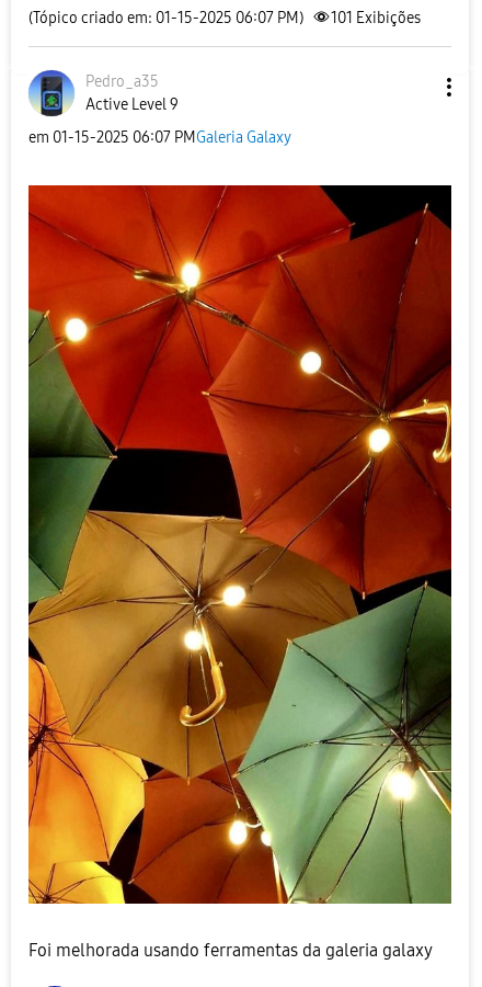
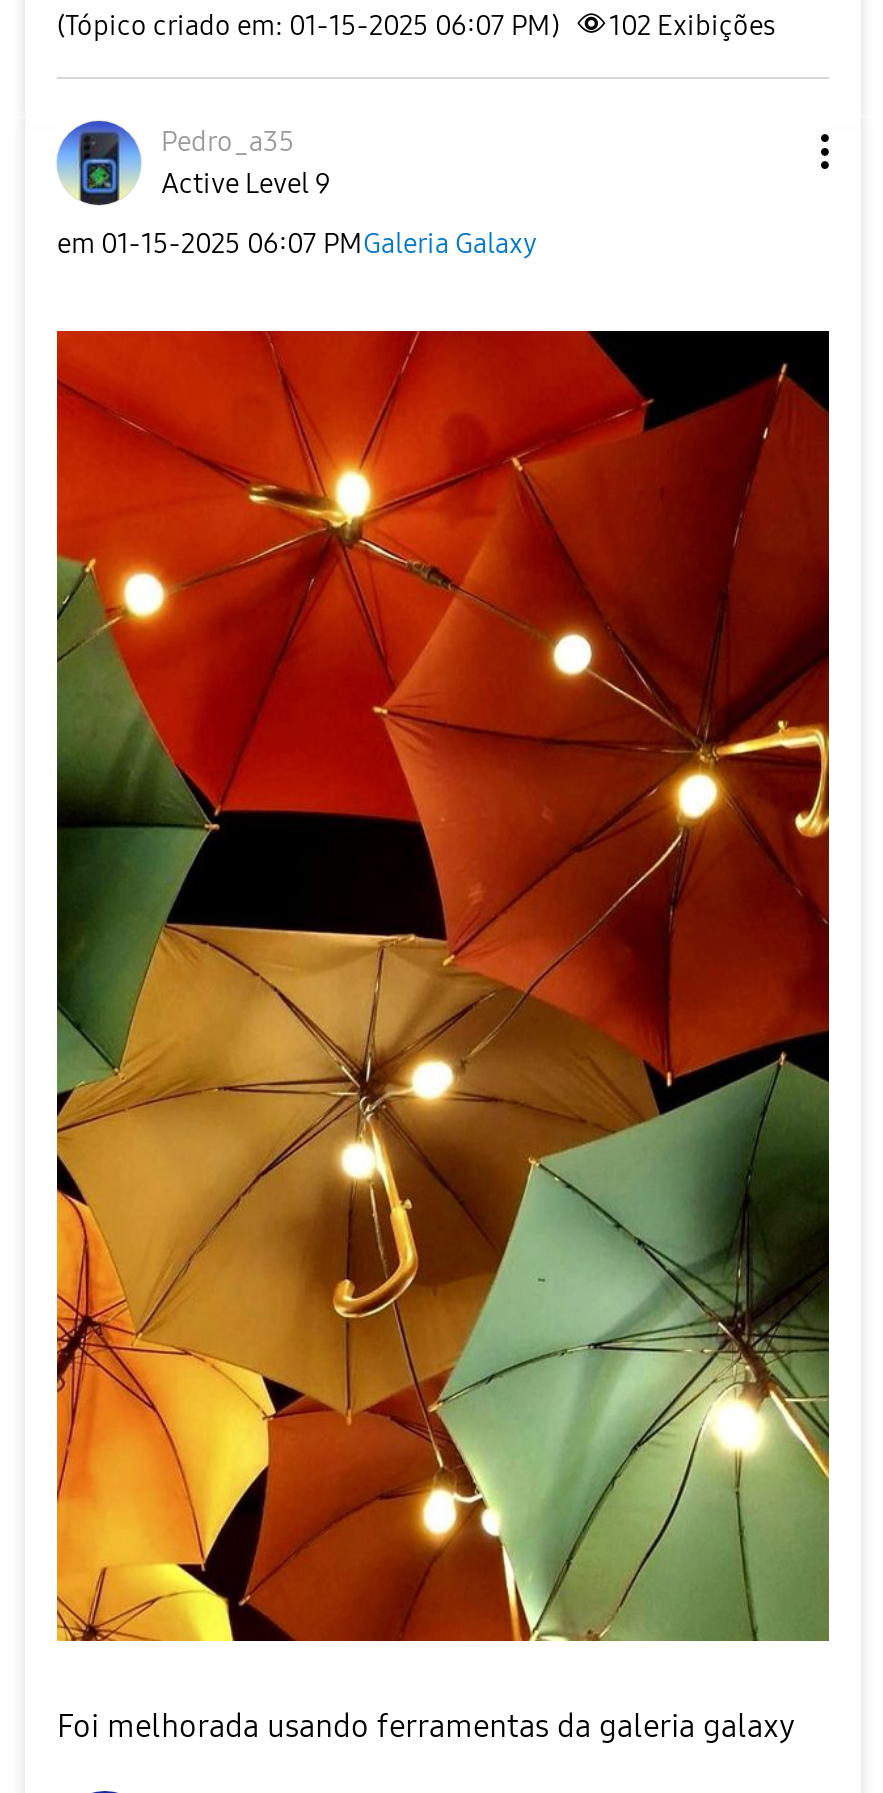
- (Tópico criado em: 01-15-2025 06:07 PM) 101 Exibições
+ (Tópico criado em: 01-15-2025 06:07 PM) 102 Exibições
